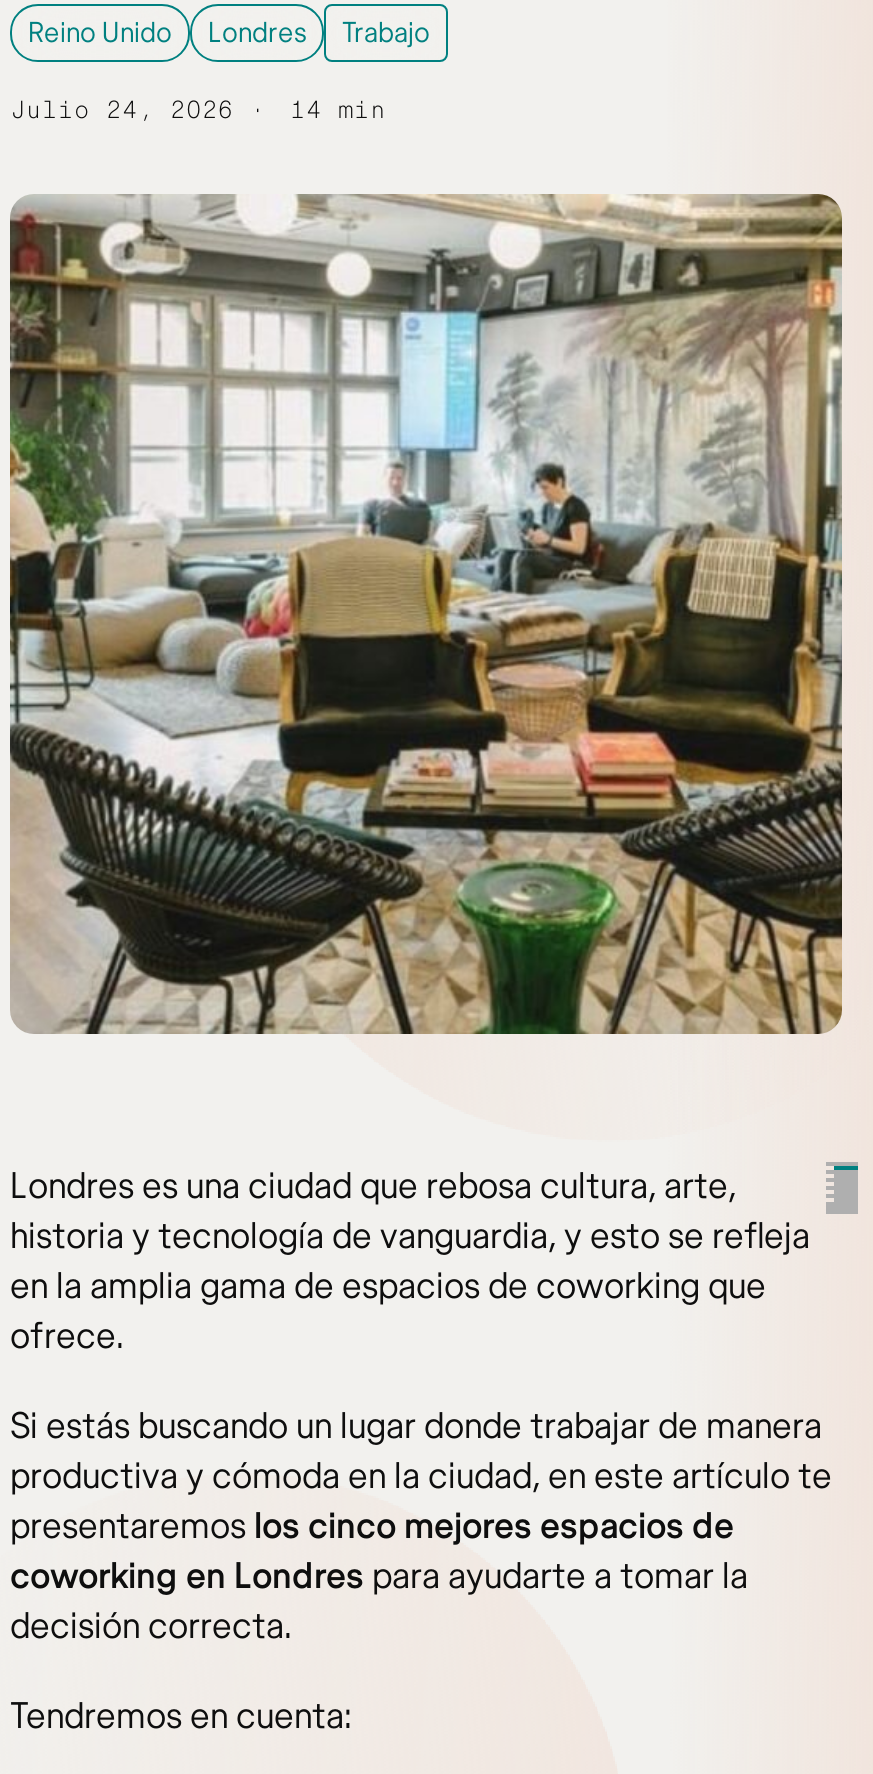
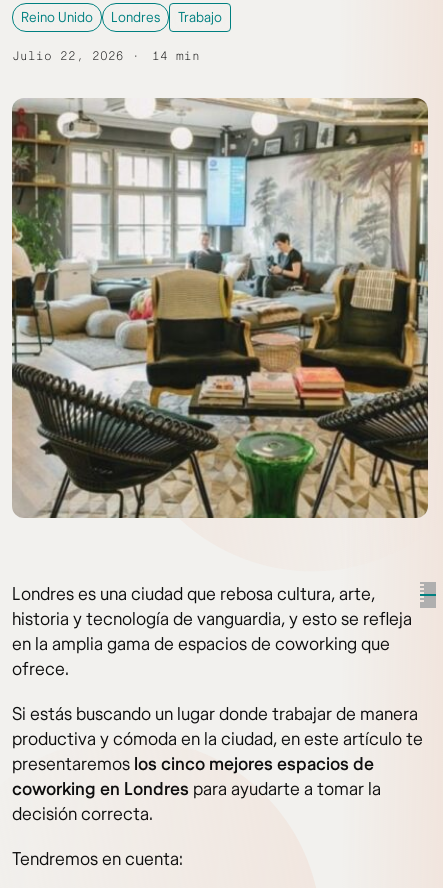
- Julio 24, 2026 14 min
+ Julio 22, 2026 14 min
